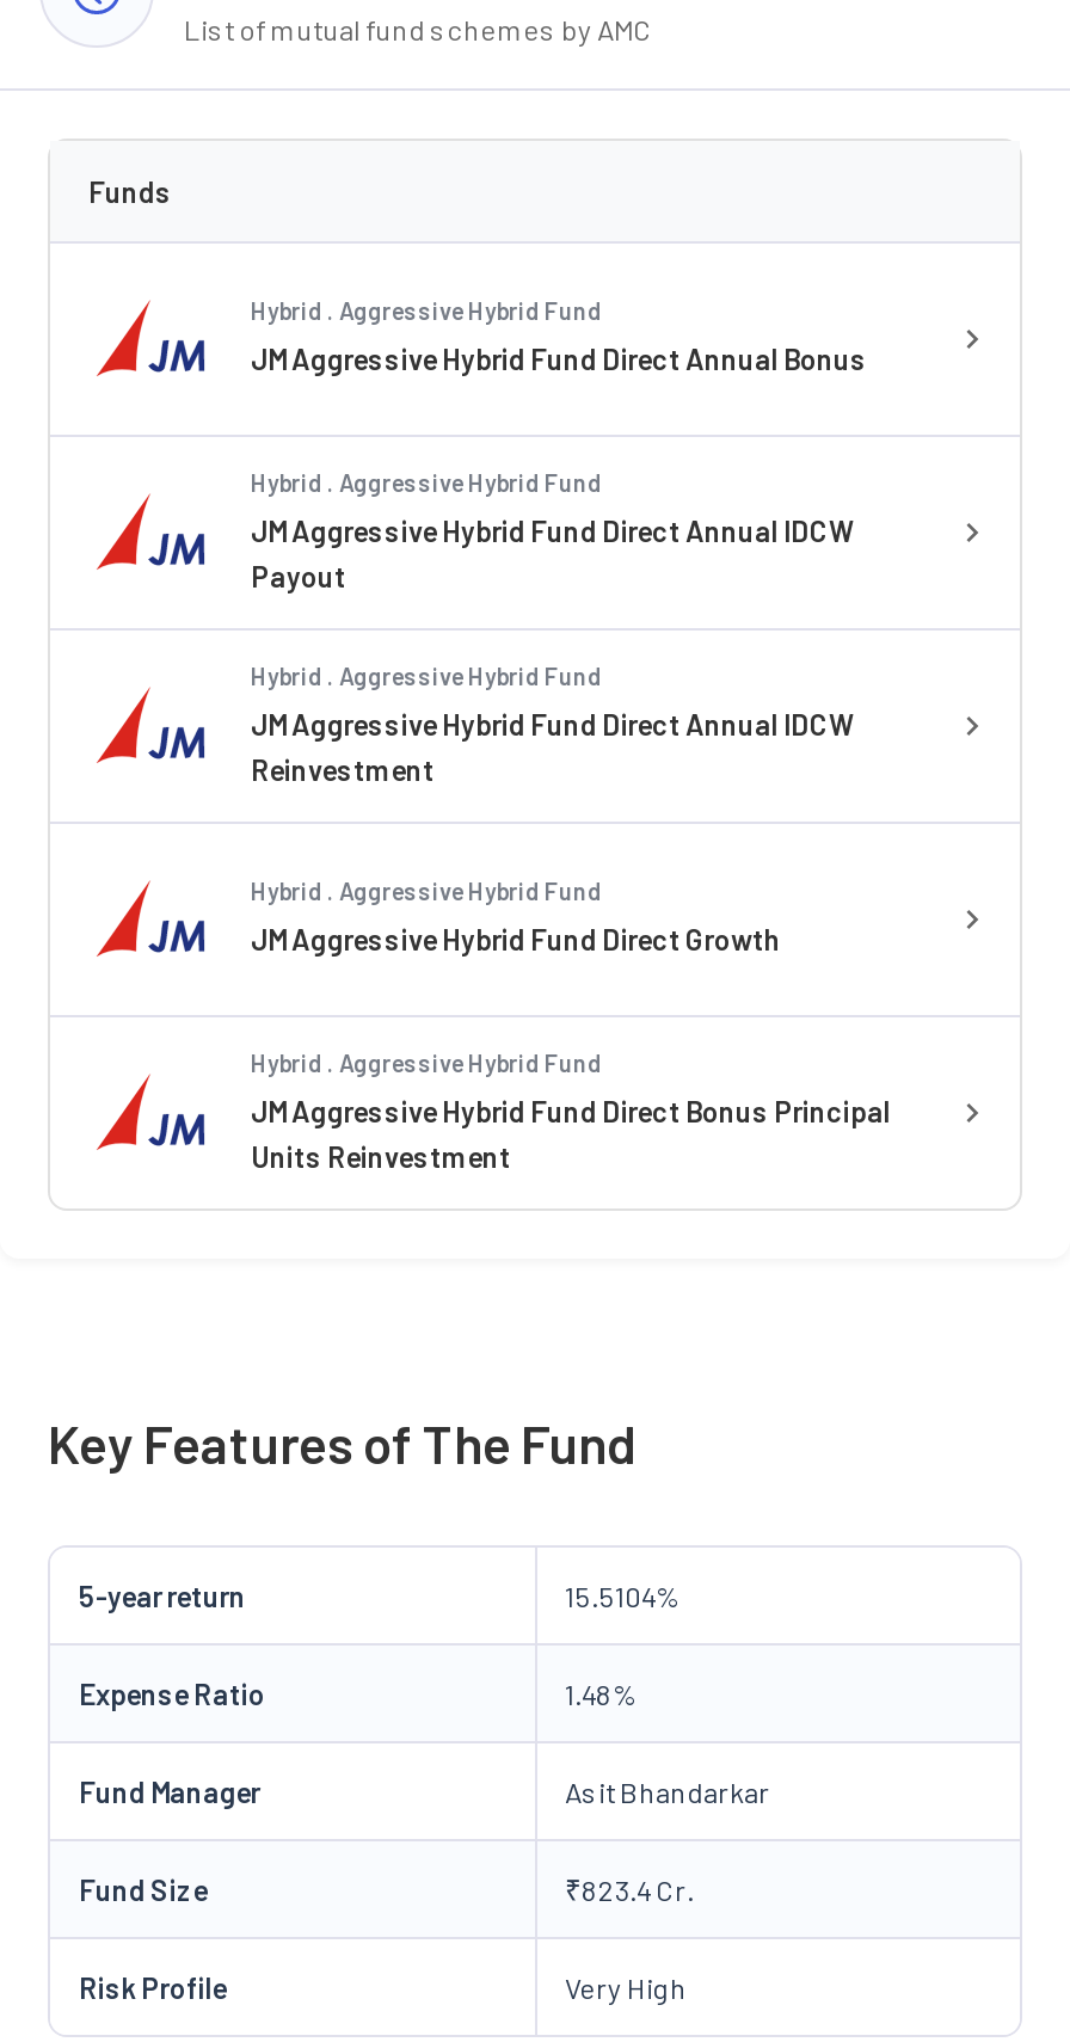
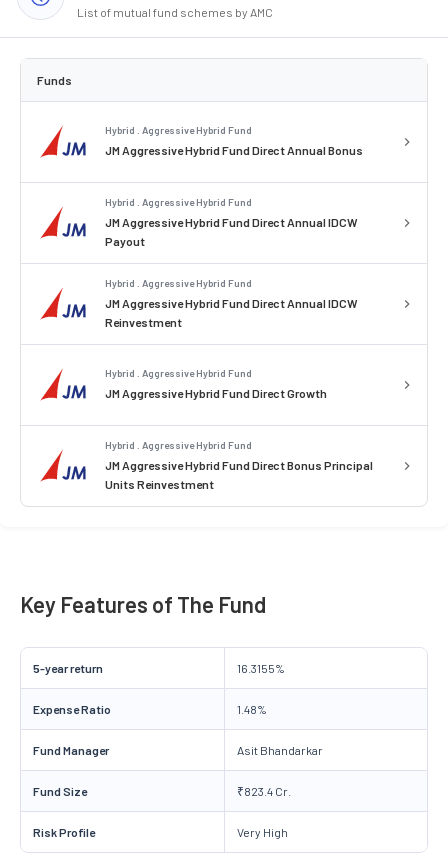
- 15.5104%
+ 16.3155%
